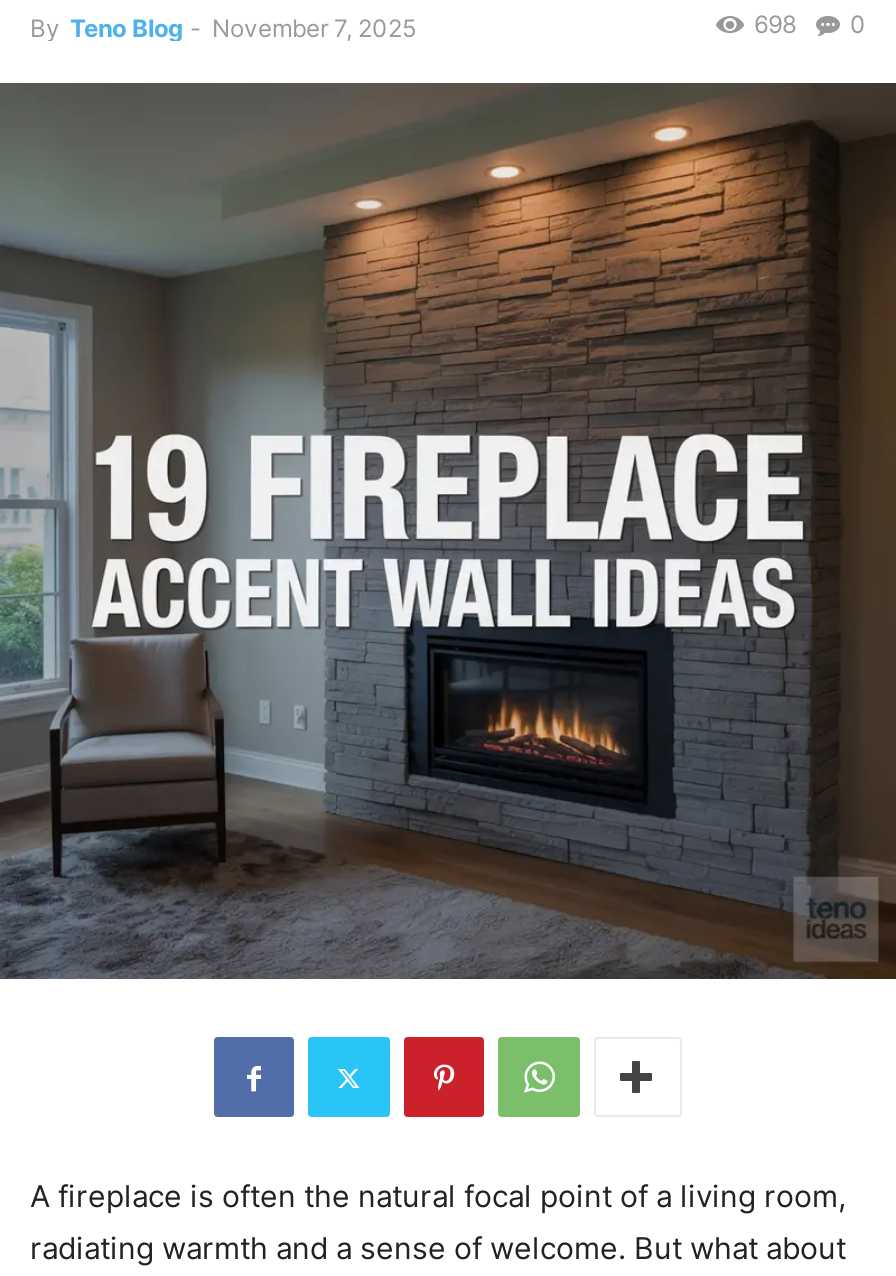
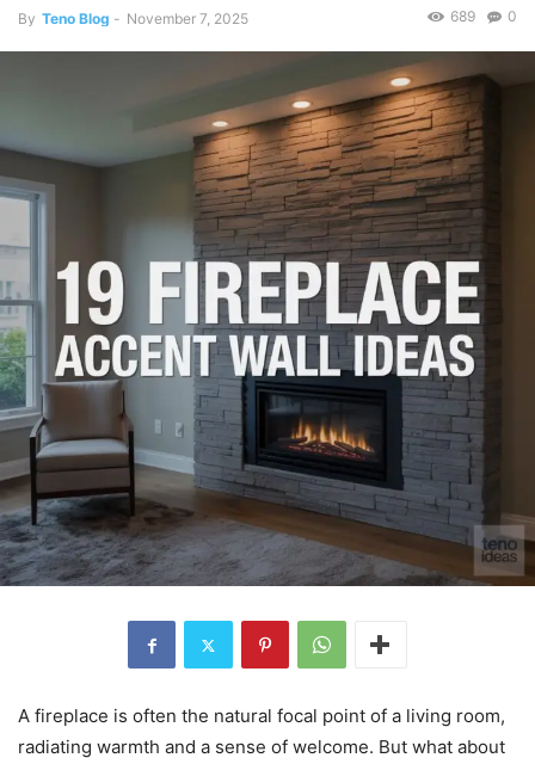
- 698 0
+ 689 0
